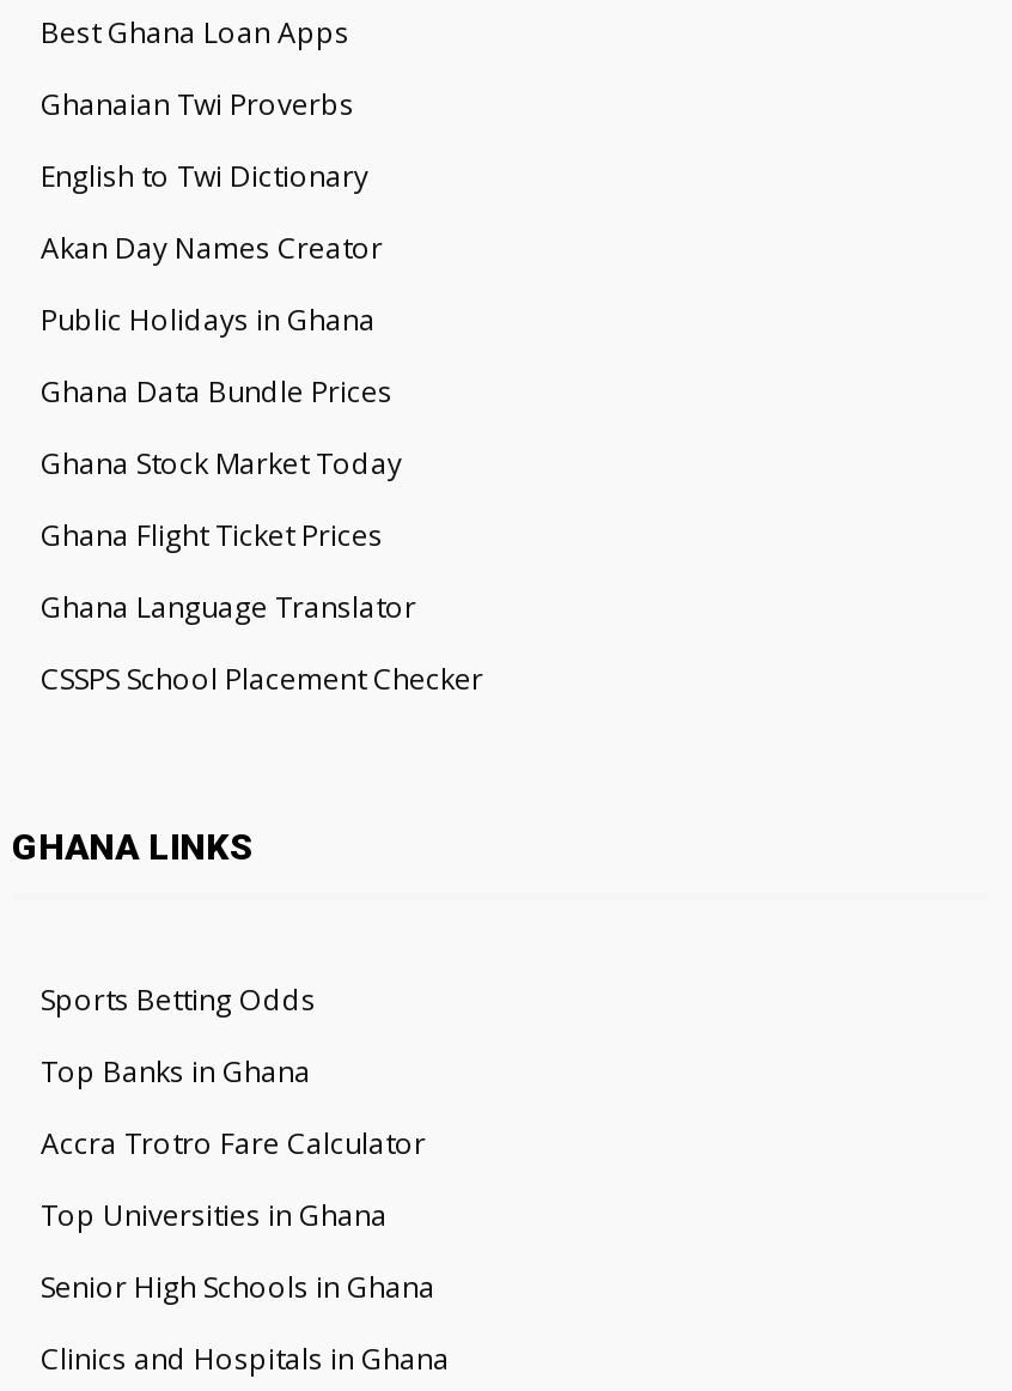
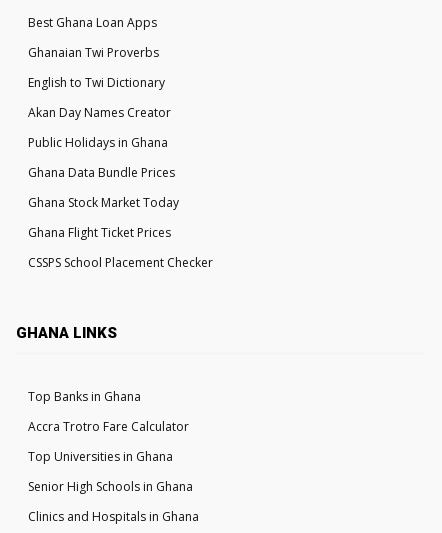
- Ghana Language Translator

- Sports Betting Odds
